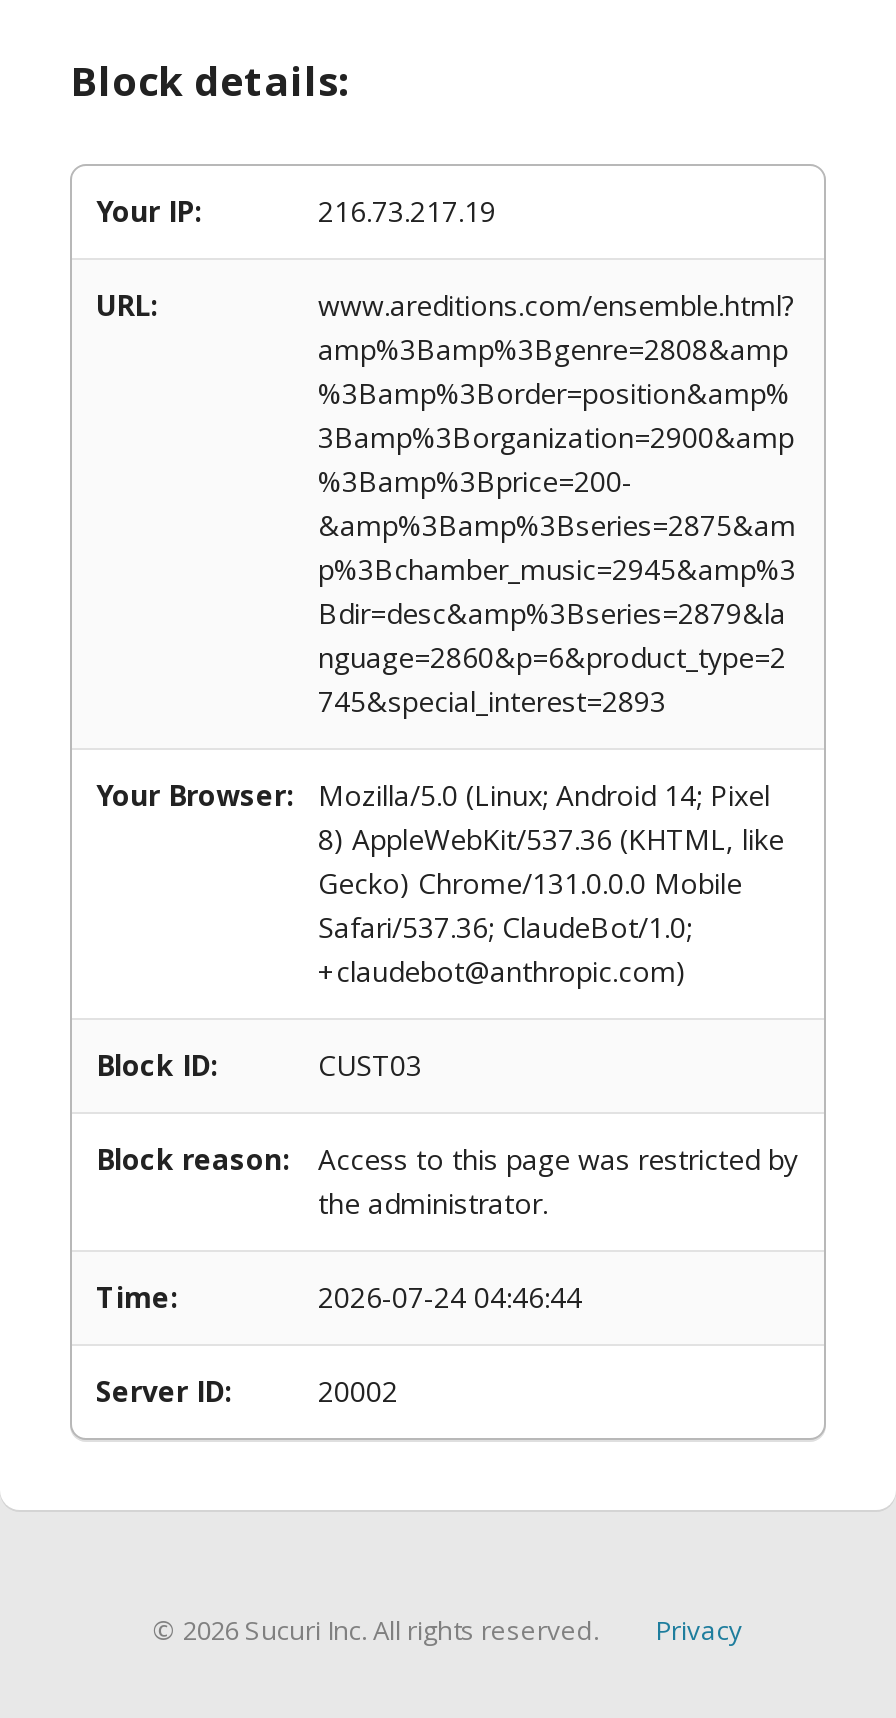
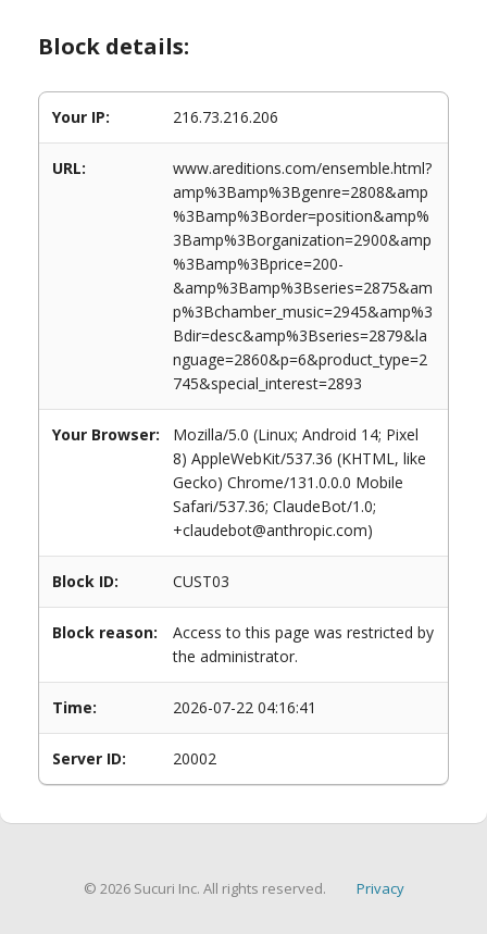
- 216.73.217.19
+ 216.73.216.206

- 2026-07-24 04:46:44
+ 2026-07-22 04:16:41
